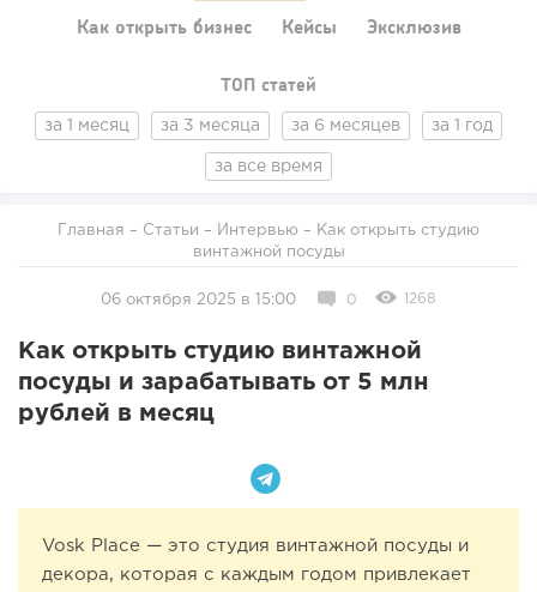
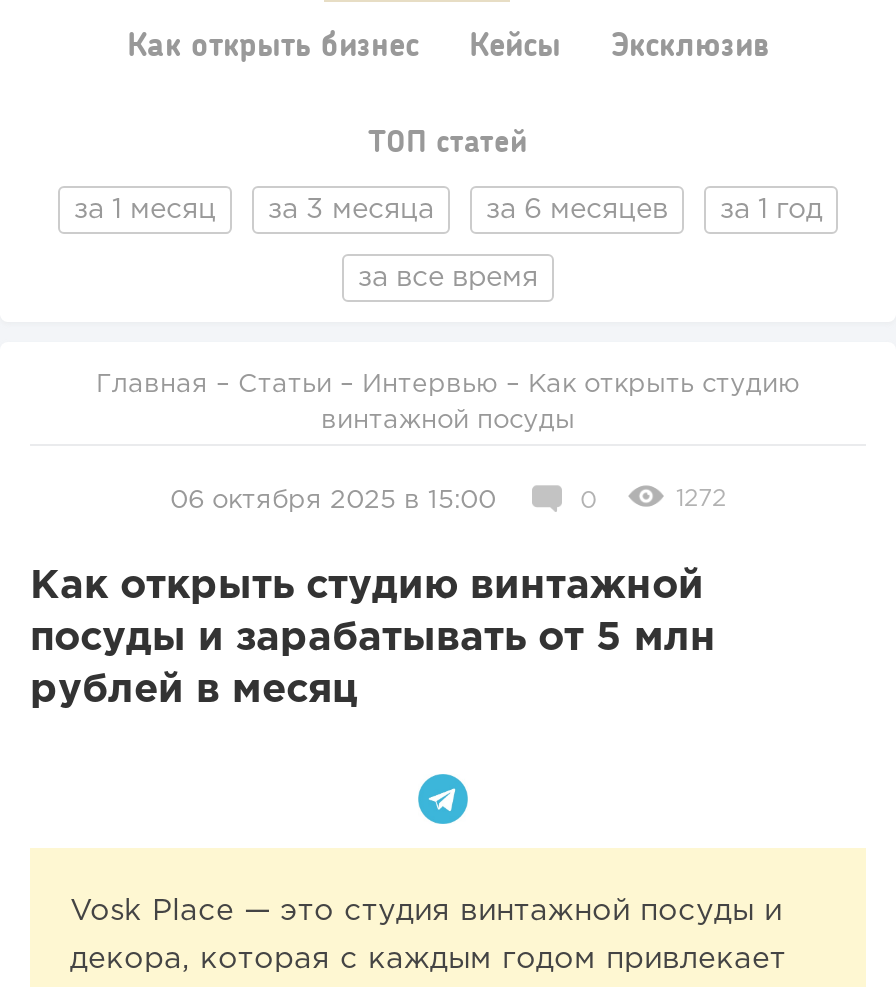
- 1268
+ 1272
